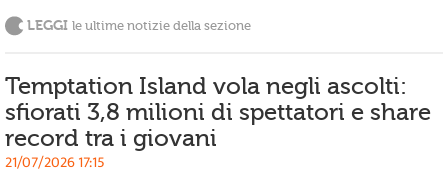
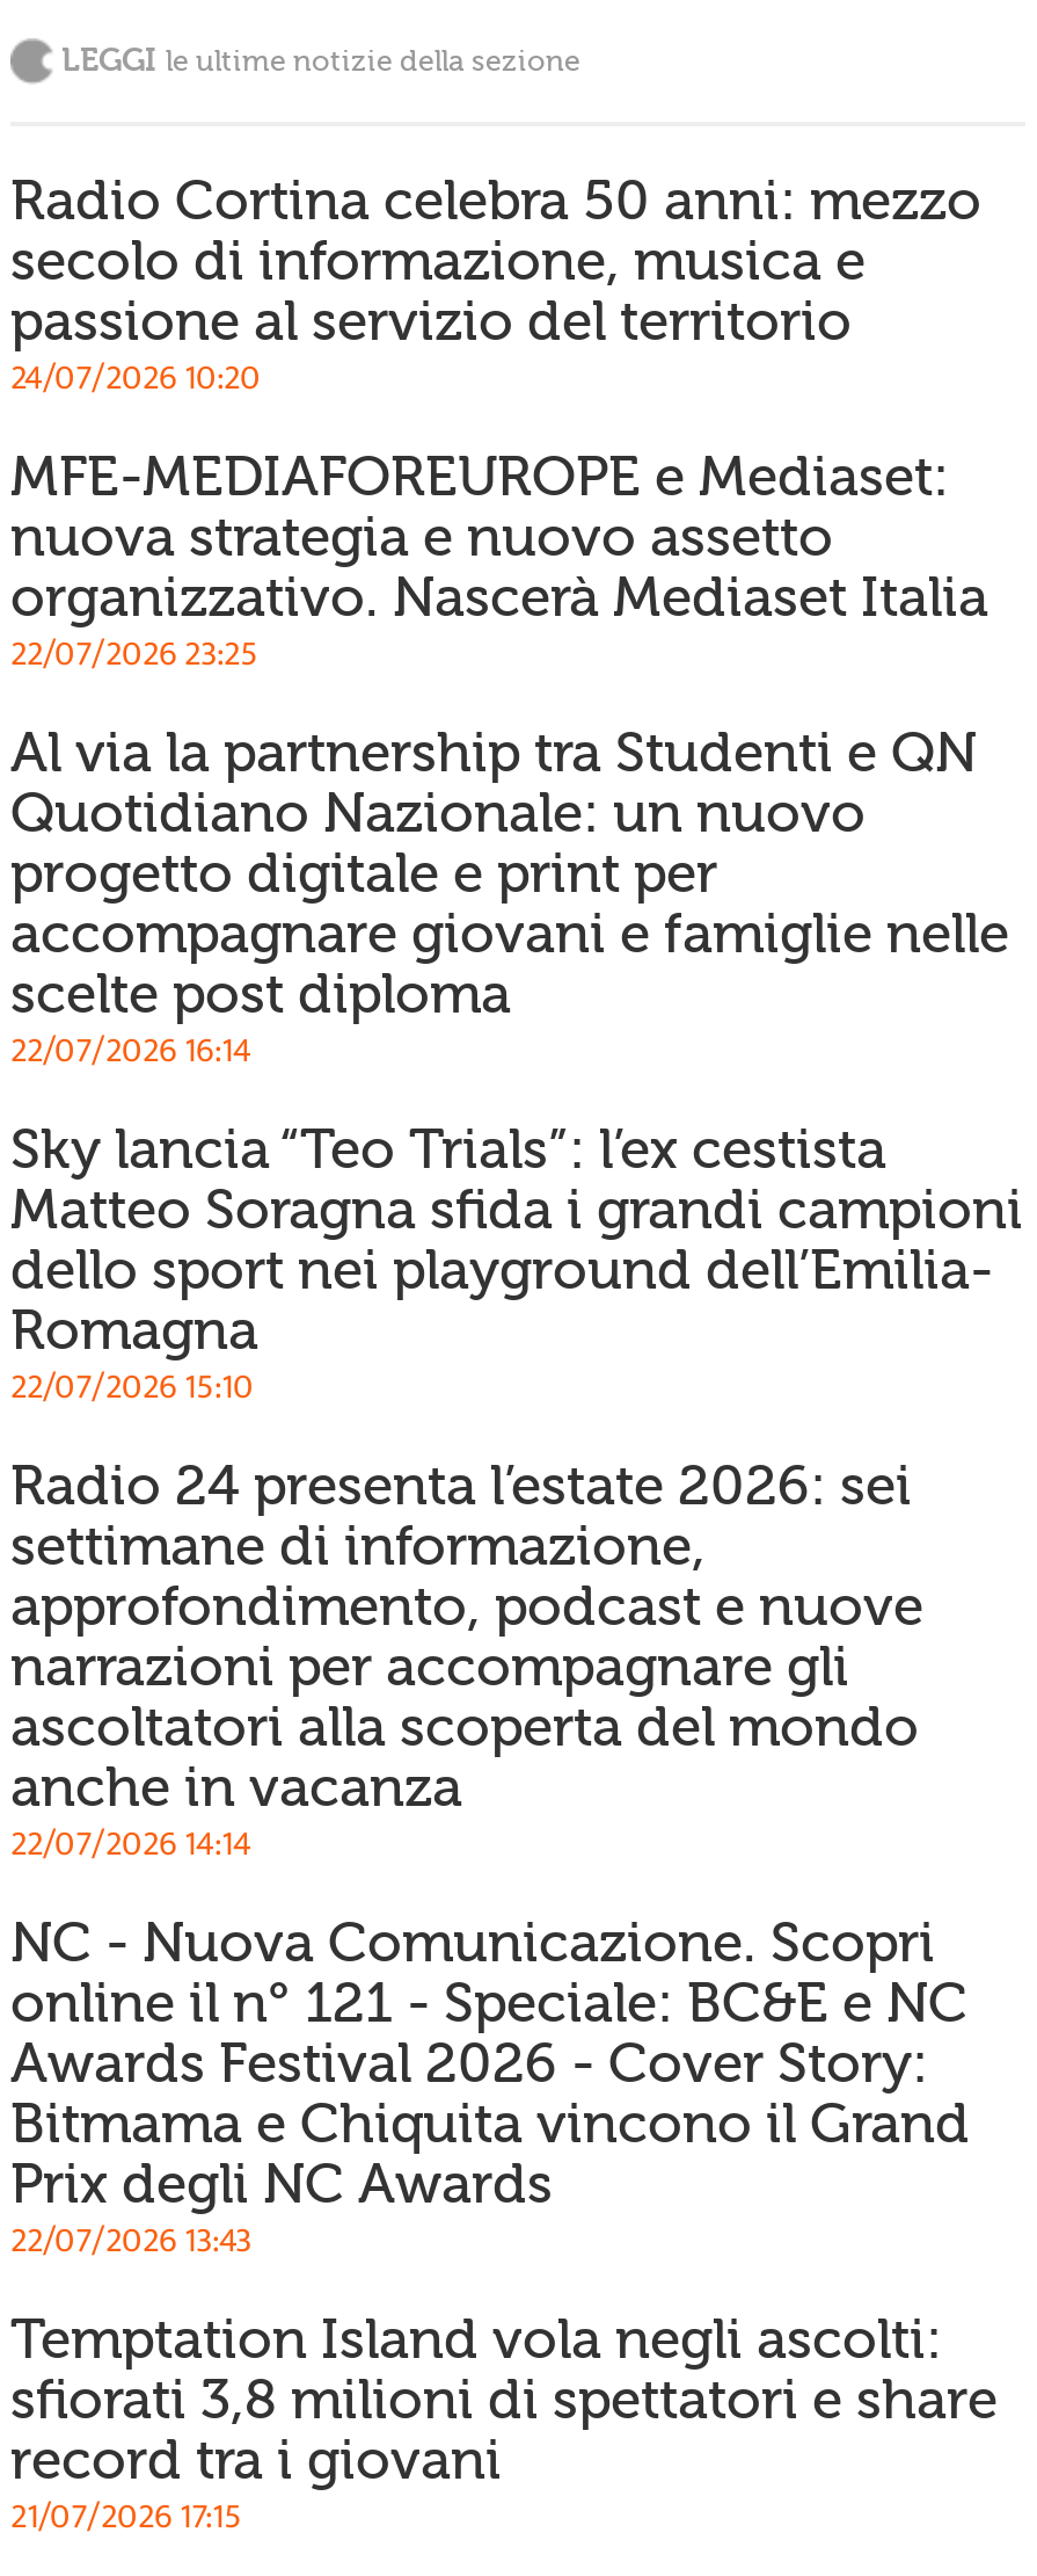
+ Radio Cortina celebra 50 anni: mezzo
+ secolo di informazione, musica e
+ passione al servizio del territorio
+ 24/07/2026 10:20
+ MFE-MEDIAFOREUROPE e Mediaset:
+ nuova strategia e nuovo assetto
+ organizzativo. Nascerà Mediaset Italia
+ 22/07/2026 23:25
+ Al via la partnership tra Studenti e QN
+ Quotidiano Nazionale: un nuovo
+ progetto digitale e print per
+ accompagnare giovani e famiglie nelle
+ scelte post diploma
+ 22/07/2026 16:14
+ Sky lancia “Teo Trials”: l’ex cestista
+ Matteo Soragna sfida i grandi campioni
+ dello sport nei playground dell’Emilia-
+ Romagna
+ 22/07/2026 15:10
+ Radio 24 presenta l’estate 2026: sei
+ settimane di informazione,
+ approfondimento, podcast e nuove
+ narrazioni per accompagnare gli
+ ascoltatori alla scoperta del mondo
+ anche in vacanza
+ 22/07/2026 14:14
+ NC - Nuova Comunicazione. Scopri
+ online il n° 121 - Speciale: BC&E e NC
+ Awards Festival 2026 - Cover Story:
+ Bitmama e Chiquita vincono il Grand
+ Prix degli NC Awards
+ 22/07/2026 13:43
